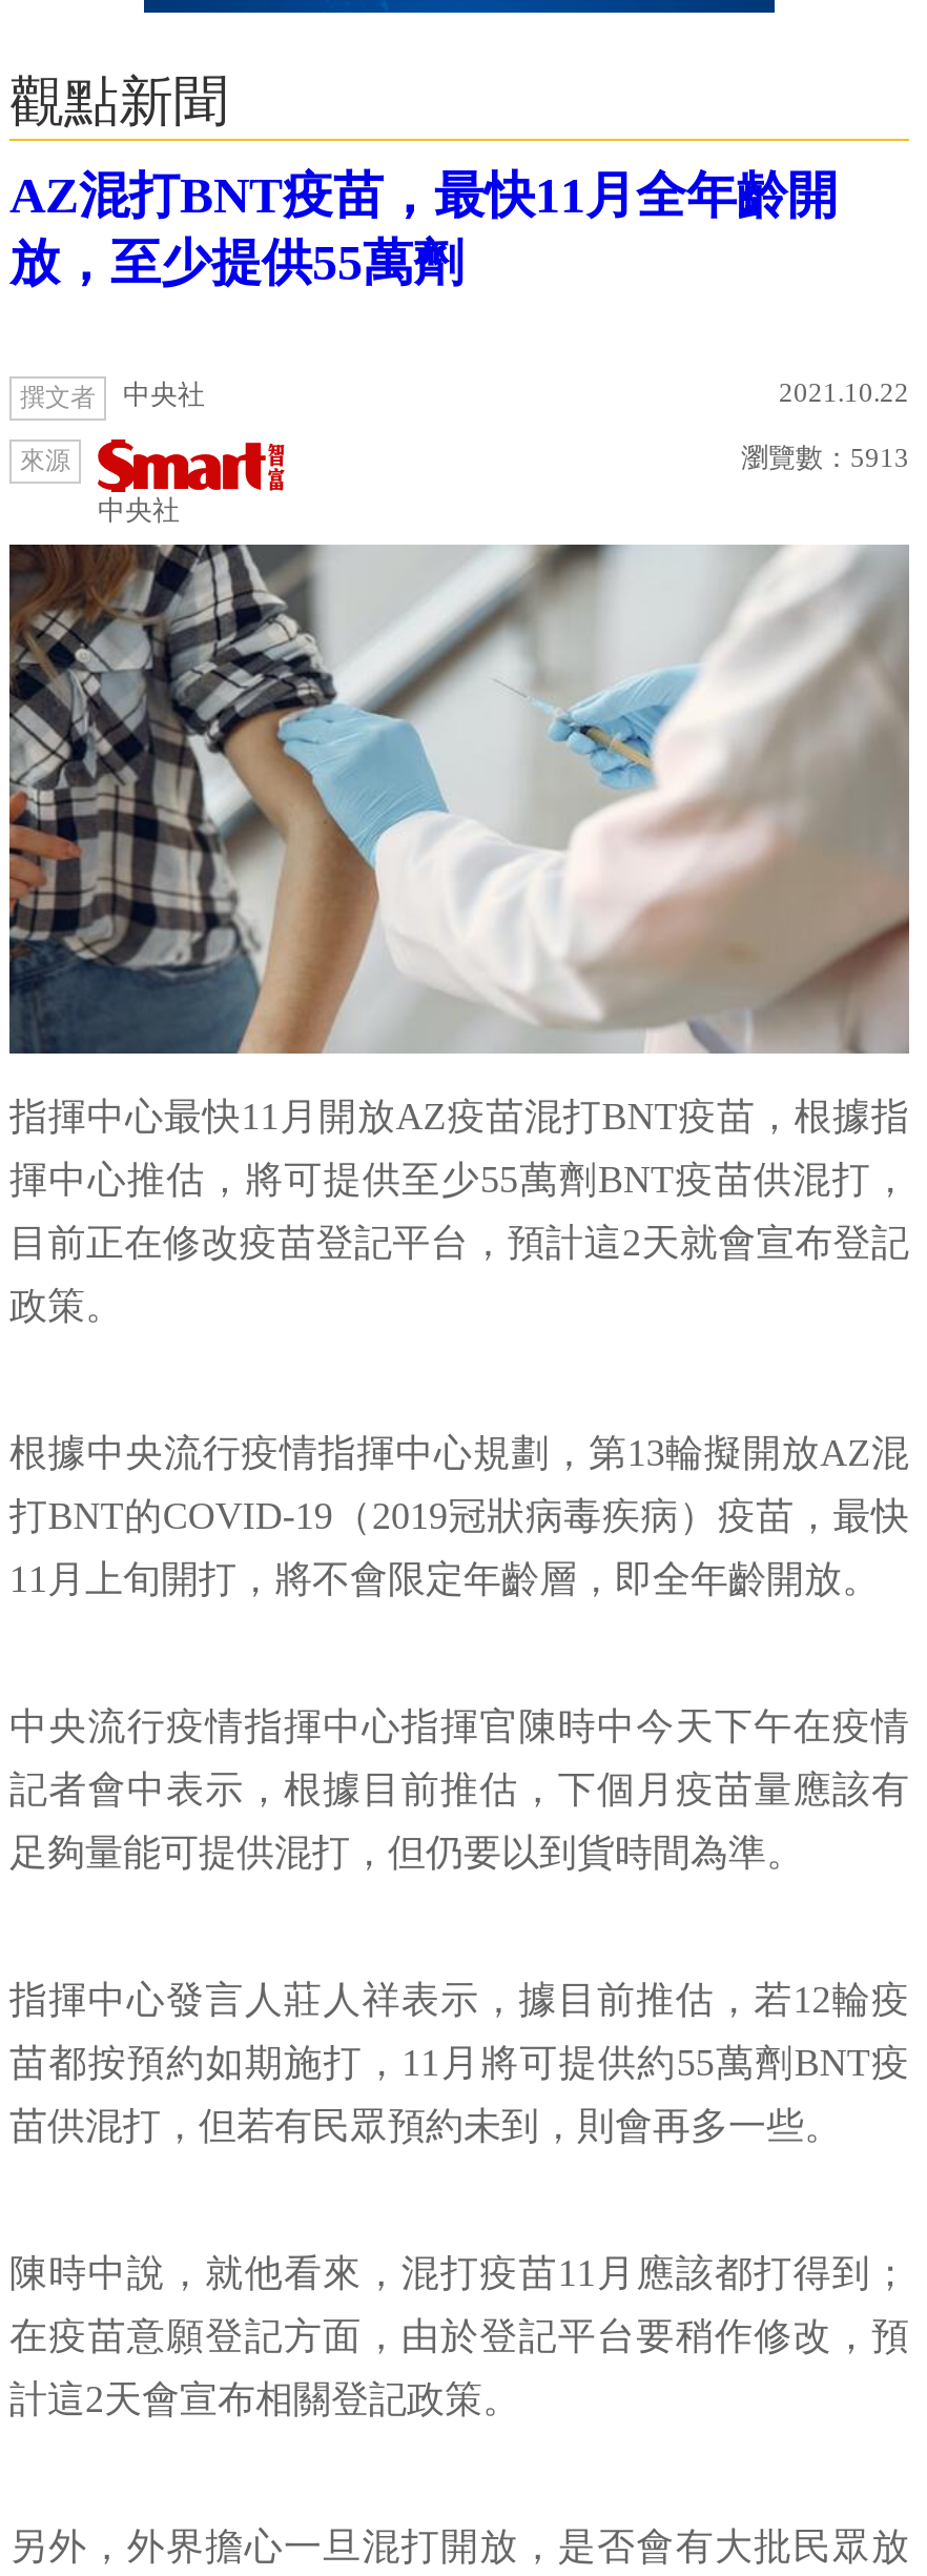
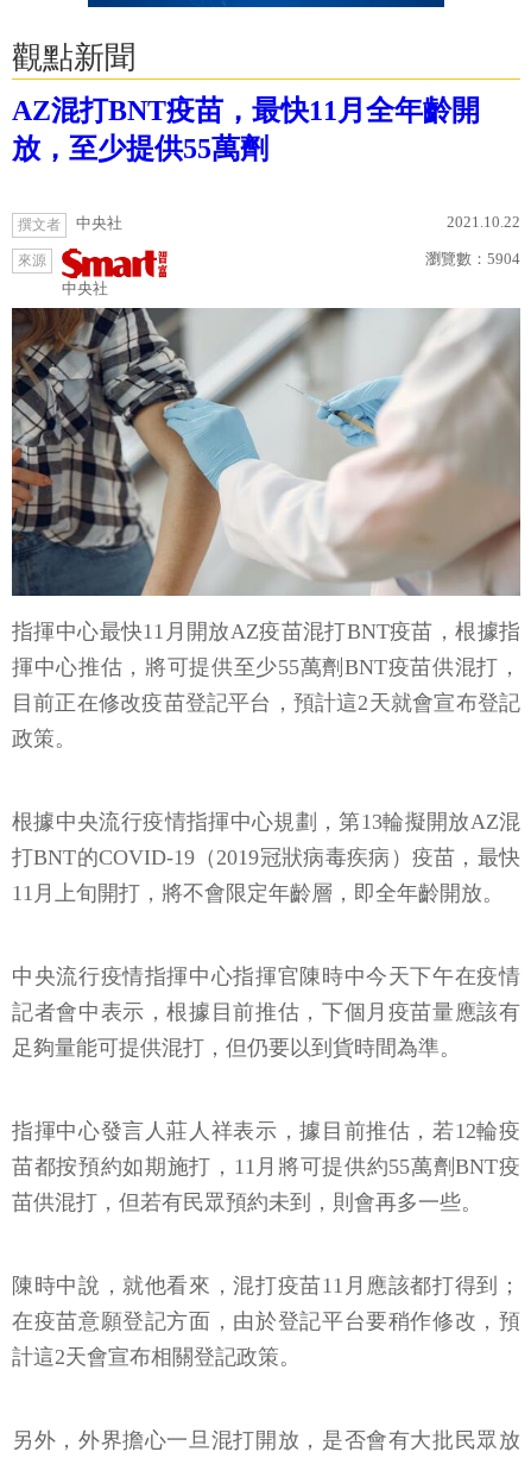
- 瀏覽數：5913
+ 瀏覽數：5904
